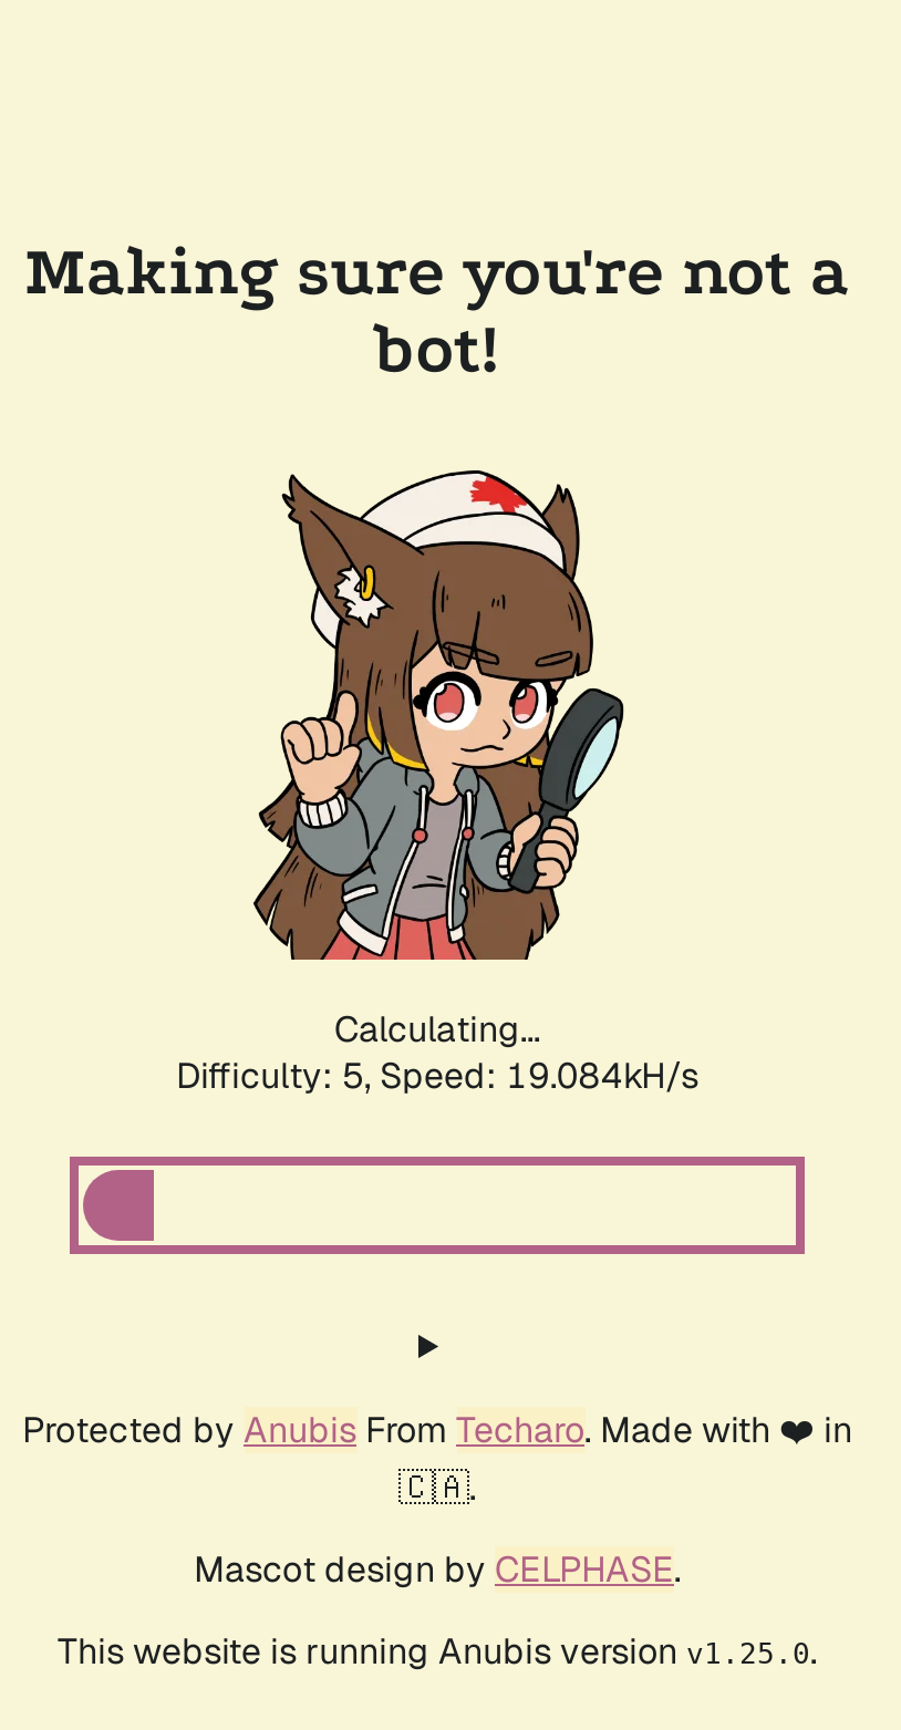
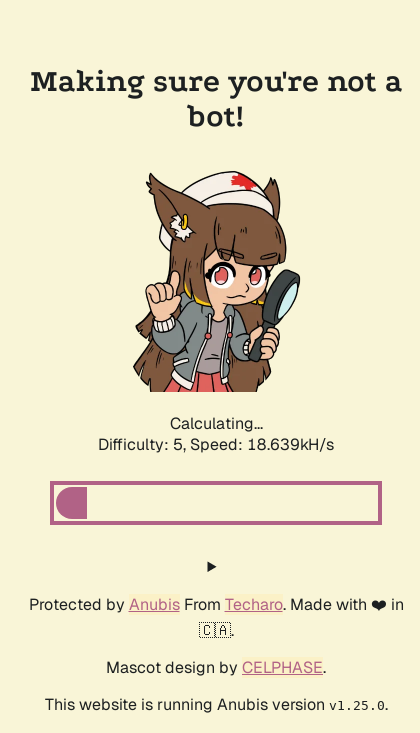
- Difficulty: 5, Speed: 19.084kH/s
+ Difficulty: 5, Speed: 18.639kH/s
